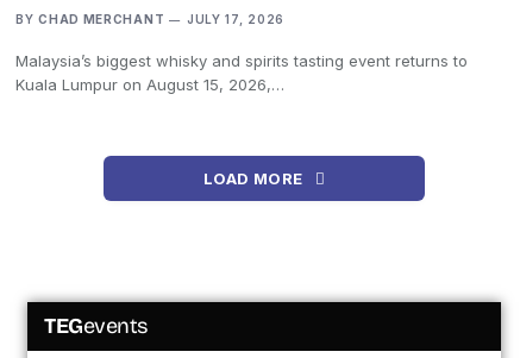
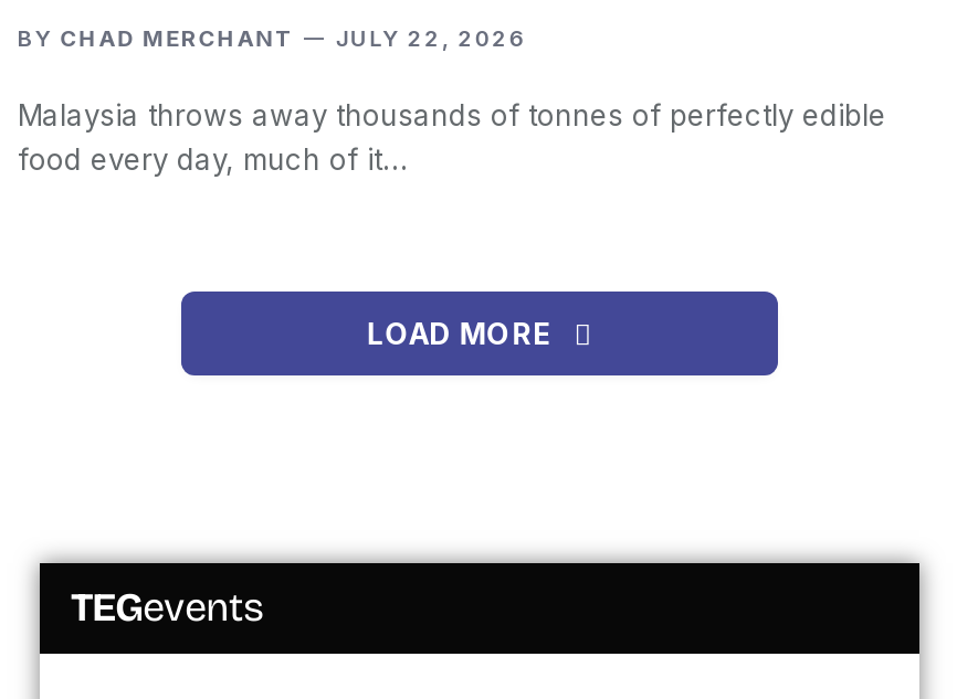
- BY CHAD MERCHANT JULY 17, 2026
+ BY CHAD MERCHANT JULY 22, 2026

- Malaysia’s biggest whisky and spirits tasting event returns to
- Kuala Lumpur on August 15, 2026,…
+ Malaysia throws away thousands of tonnes of perfectly edible
+ food every day, much of it…
